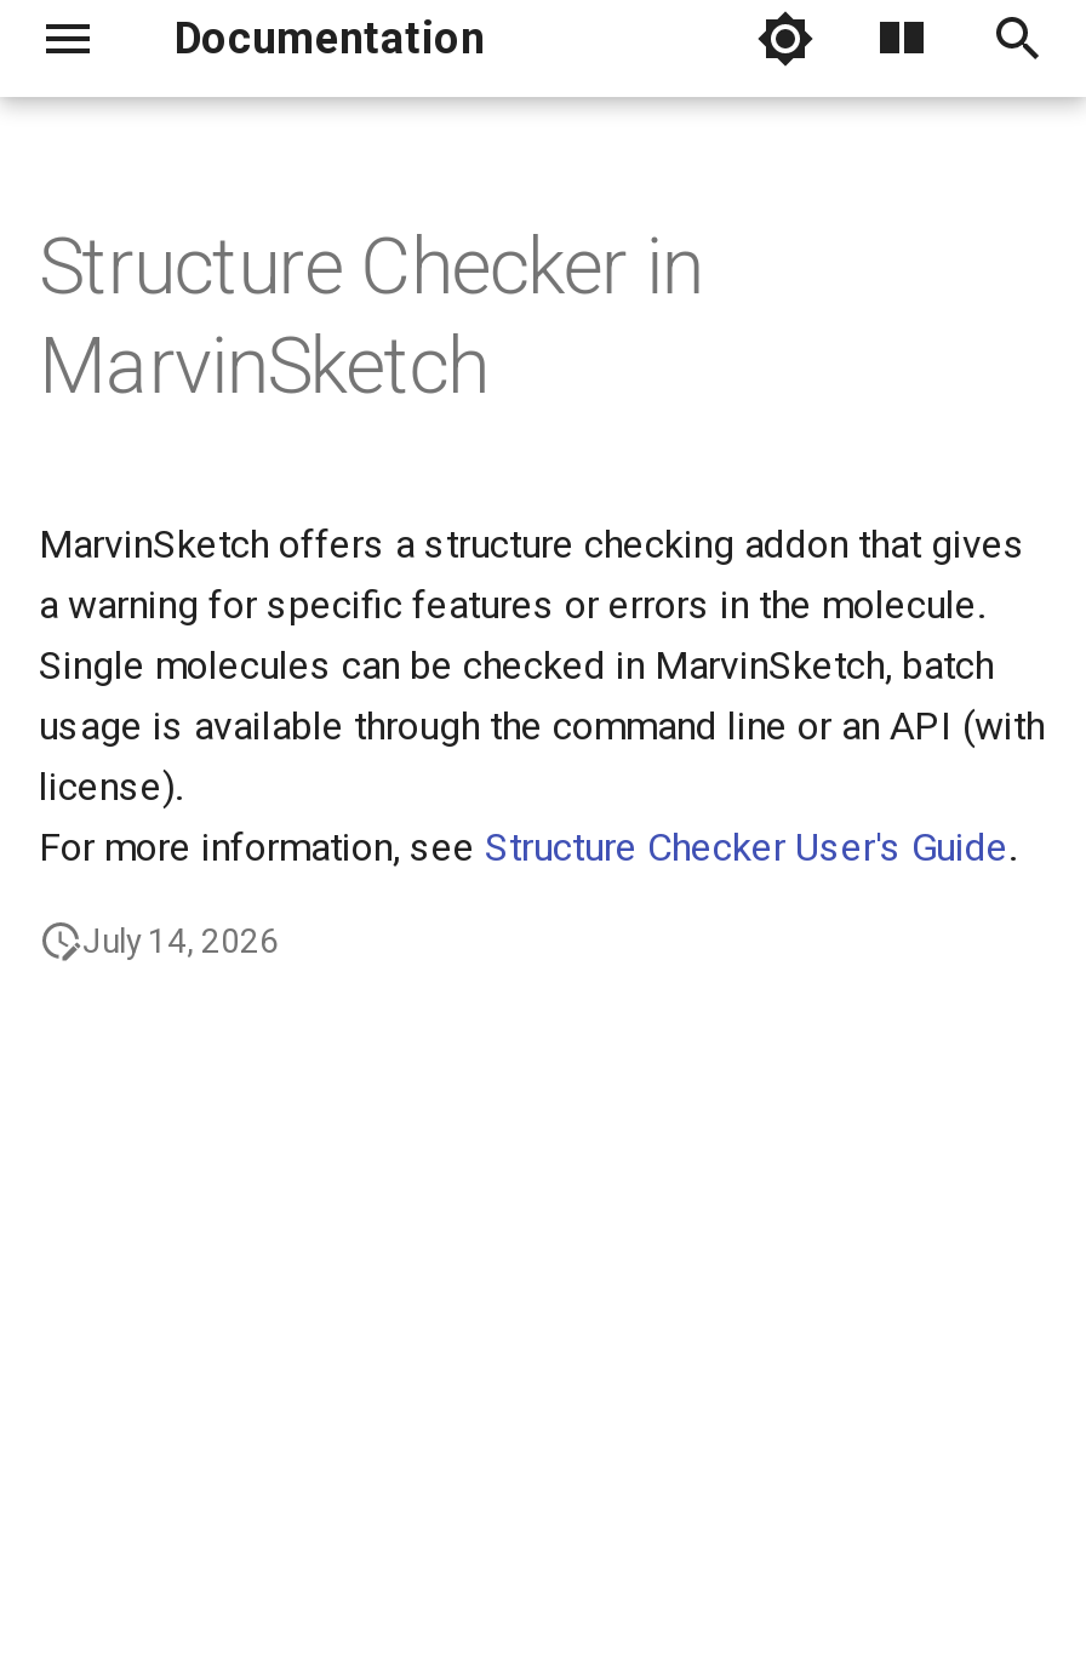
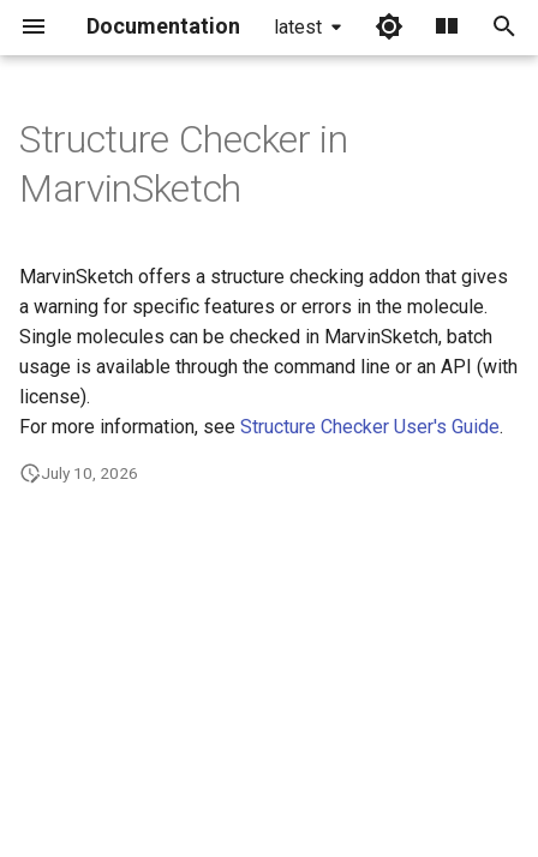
+ latest

- July 14, 2026
+ July 10, 2026
